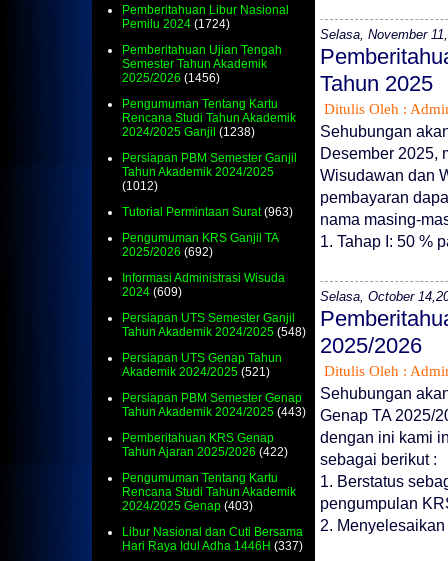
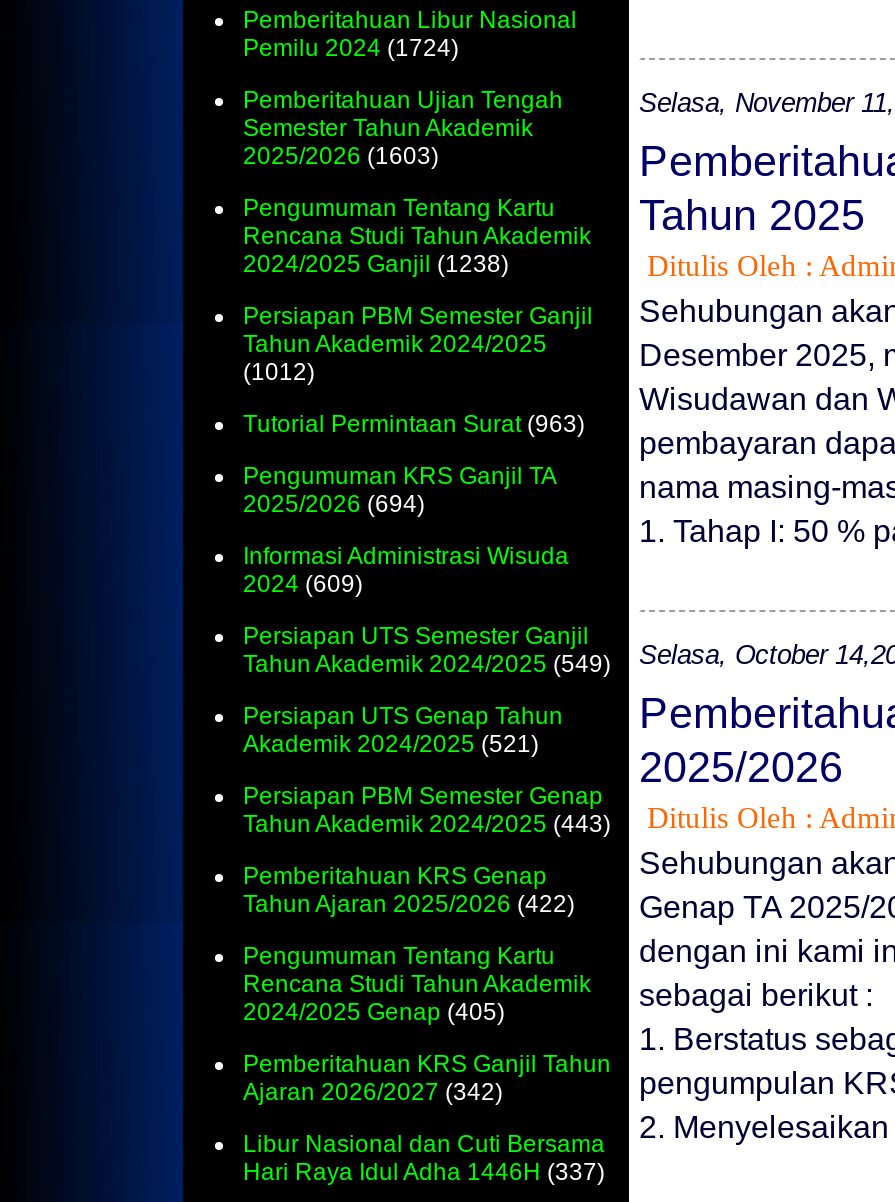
- 2025/2026 (1456)
+ 2025/2026 (1603)

- 2025/2026 (692)
+ 2025/2026 (694)

- Tahun Akademik 2024/2025 (548)
+ Tahun Akademik 2024/2025 (549)

- 2024/2025 Genap (403)
+ 2024/2025 Genap (405)
+ Pemberitahuan KRS Ganjil Tahun
+ Ajaran 2026/2027 (342)
